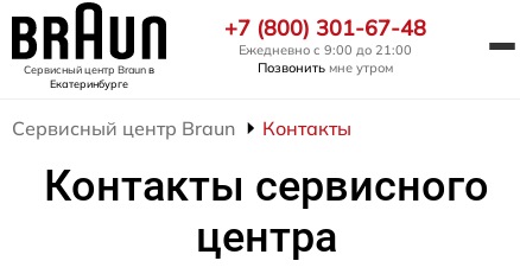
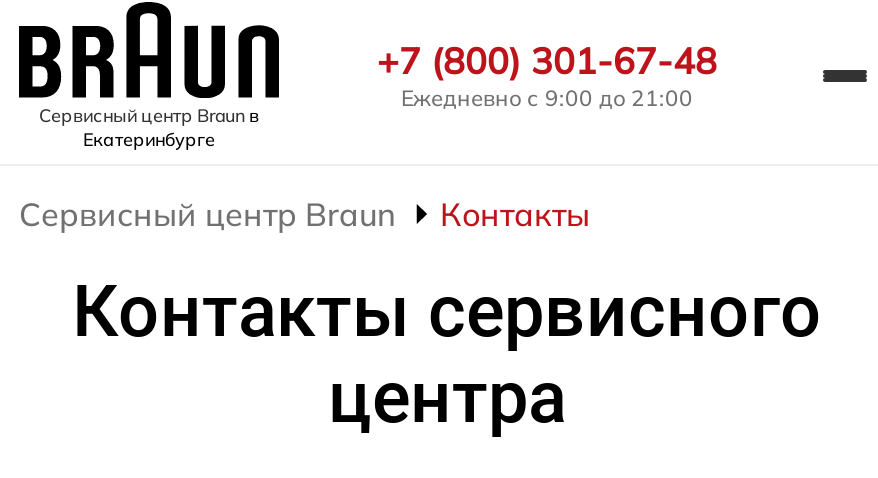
- Позвонить мне утром
